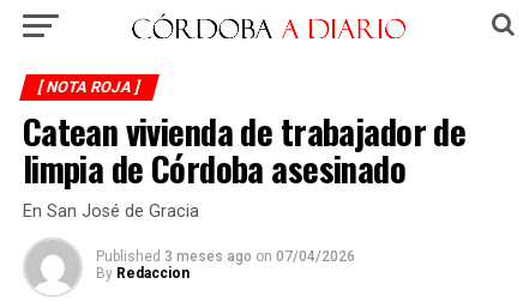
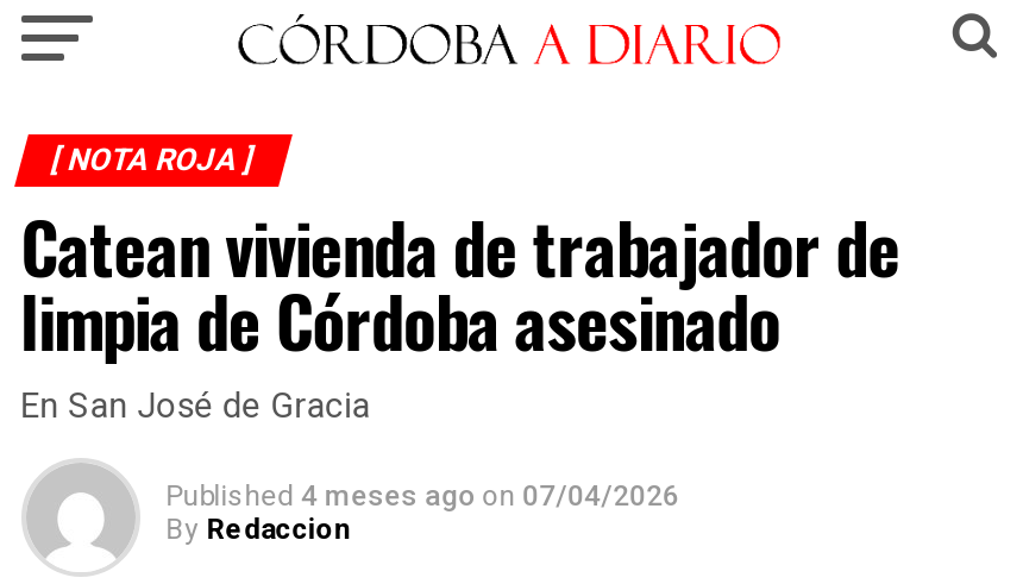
- Published 3 meses ago on 07/04/2026
+ Published 4 meses ago on 07/04/2026
